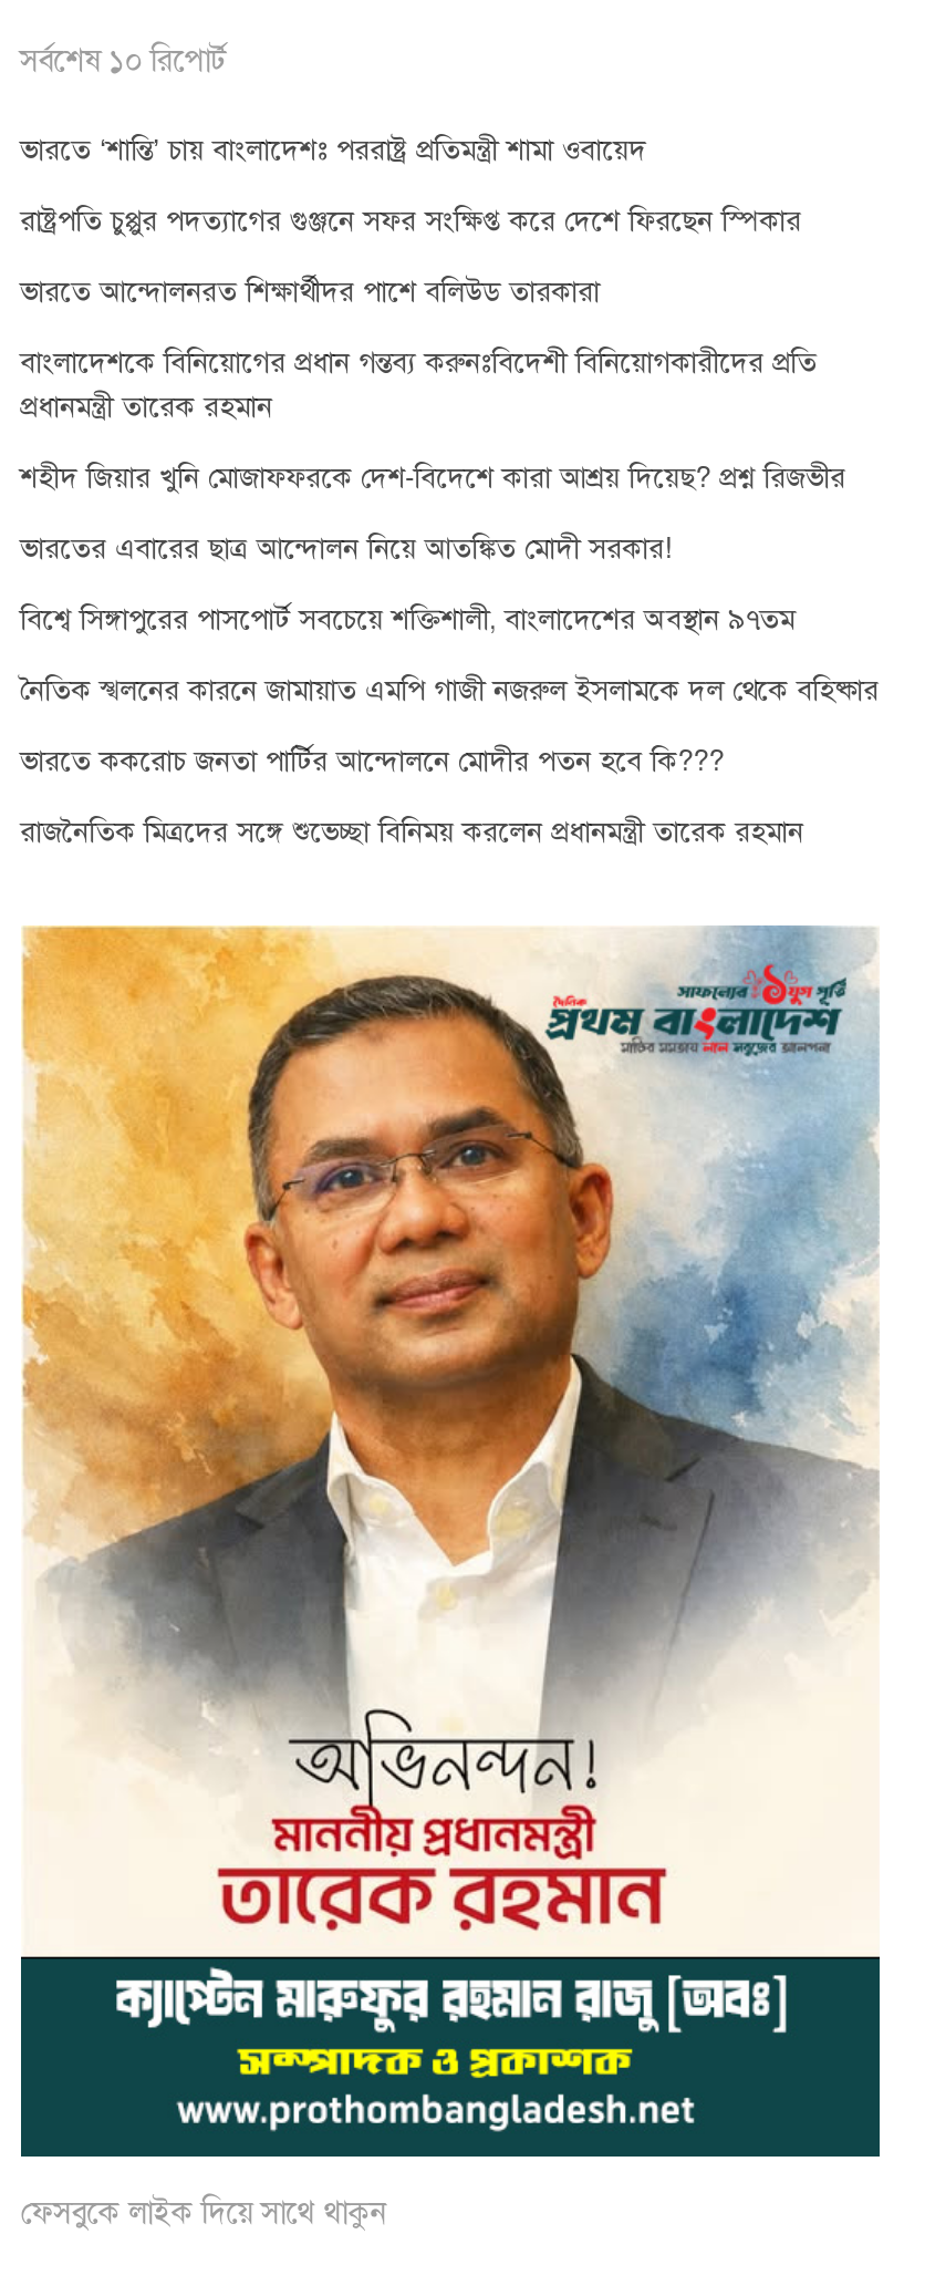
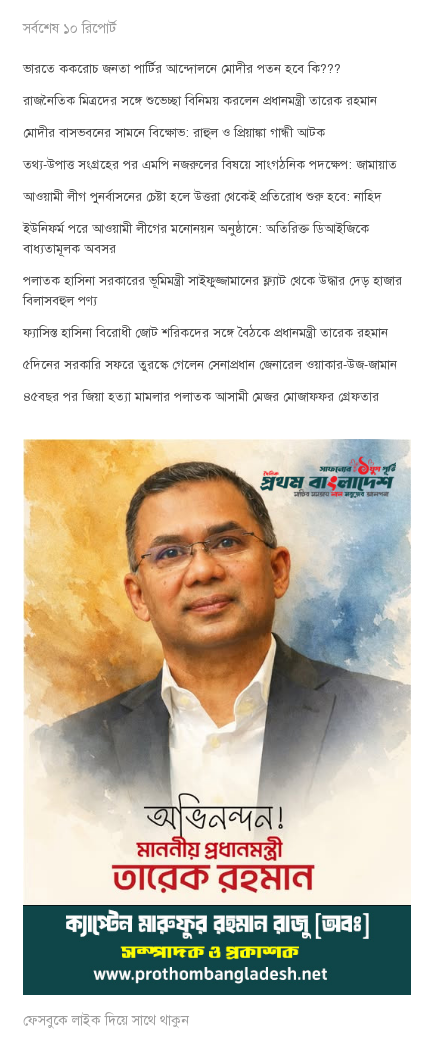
- ভারতে ‘শান্তি’ চায় বাংলাদেশঃ পররাষ্ট্র প্রতিমন্ত্রী শামা ওবায়েদ
- রাষ্ট্রপতি চুপ্পুর পদত্যাগের গুঞ্জনে সফর সংক্ষিপ্ত করে দেশে ফিরছেন স্পিকার
- ভারতে আন্দোলনরত শিক্ষার্থীদর পাশে বলিউড তারকারা
- বাংলাদেশকে বিনিয়োগের প্রধান গন্তব্য করুনঃবিদেশী বিনিয়োগকারীদের প্রতি
- প্রধানমন্ত্রী তারেক রহমান
- শহীদ জিয়ার খুনি মোজাফফরকে দেশ-বিদেশে কারা আশ্রয় দিয়েছ? প্রশ্ন রিজভীর
- ভারতের এবারের ছাত্র আন্দোলন নিয়ে আতঙ্কিত মোদী সরকার!
- বিশ্বে সিঙ্গাপুরের পাসপোর্ট সবচেয়ে শক্তিশালী, বাংলাদেশের অবস্থান ৯৭তম
- নৈতিক স্খলনের কারনে জামায়াত এমপি গাজী নজরুল ইসলামকে দল থেকে বহিষ্কার

moved up: ভারতে ককরোচ জনতা পার্টির আন্দোলনে মোদীর পতন হবে কি??? | রাজনৈতিক মিত্রদের সঙ্গে শুভেচ্ছা বিনিময় করলেন প্রধানমন্ত্রী তারেক রহমান

+ মোদীর বাসভবনের সামনে বিক্ষোভ: রাহুল ও প্রিয়াঙ্কা গান্ধী আটক
+ তথ্য-উপাত্ত সংগ্রহের পর এমপি নজরুলের বিষয়ে সাংগঠনিক পদক্ষেপ: জামায়াত
+ আওয়ামী লীগ পুনর্বাসনের চেষ্টা হলে উত্তরা থেকেই প্রতিরোধ শুরু হবে: নাহিদ
+ ইউনিফর্ম পরে আওয়ামী লীগের মনোনয়ন অনুষ্ঠানে: অতিরিক্ত ডিআইজিকে
+ বাধ্যতামূলক অবসর
+ পলাতক হাসিনা সরকারের ভূমিমন্ত্রী সাইফুজ্জামানের ফ্ল্যাট থেকে উদ্ধার দেড় হাজার
+ বিলাসবহুল পণ্য
+ ফ্যাসিস্ত হাসিনা বিরোধী জোট শরিকদের সঙ্গে বৈঠকে প্রধানমন্ত্রী তারেক রহমান
+ ৫দিনের সরকারি সফরে তুরস্কে গেলেন সেনাপ্রধান জেনারেল ওয়াকার-উজ-জামান
+ ৪৫বছর পর জিয়া হত্যা মামলার পলাতক আসামী মেজর মোজাফফর গ্রেফতার
